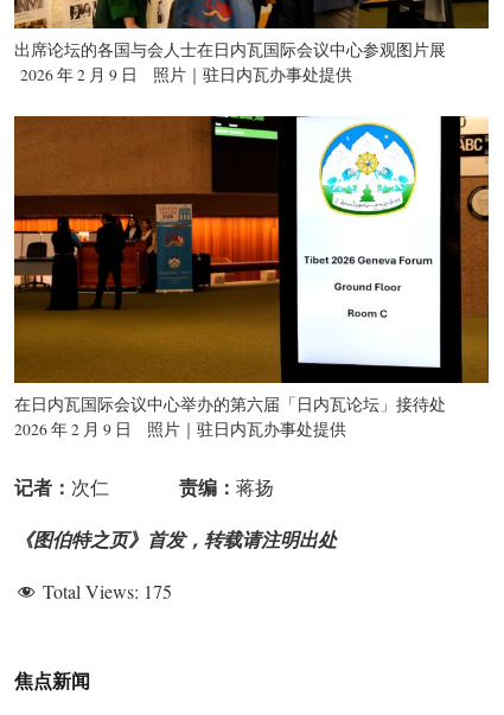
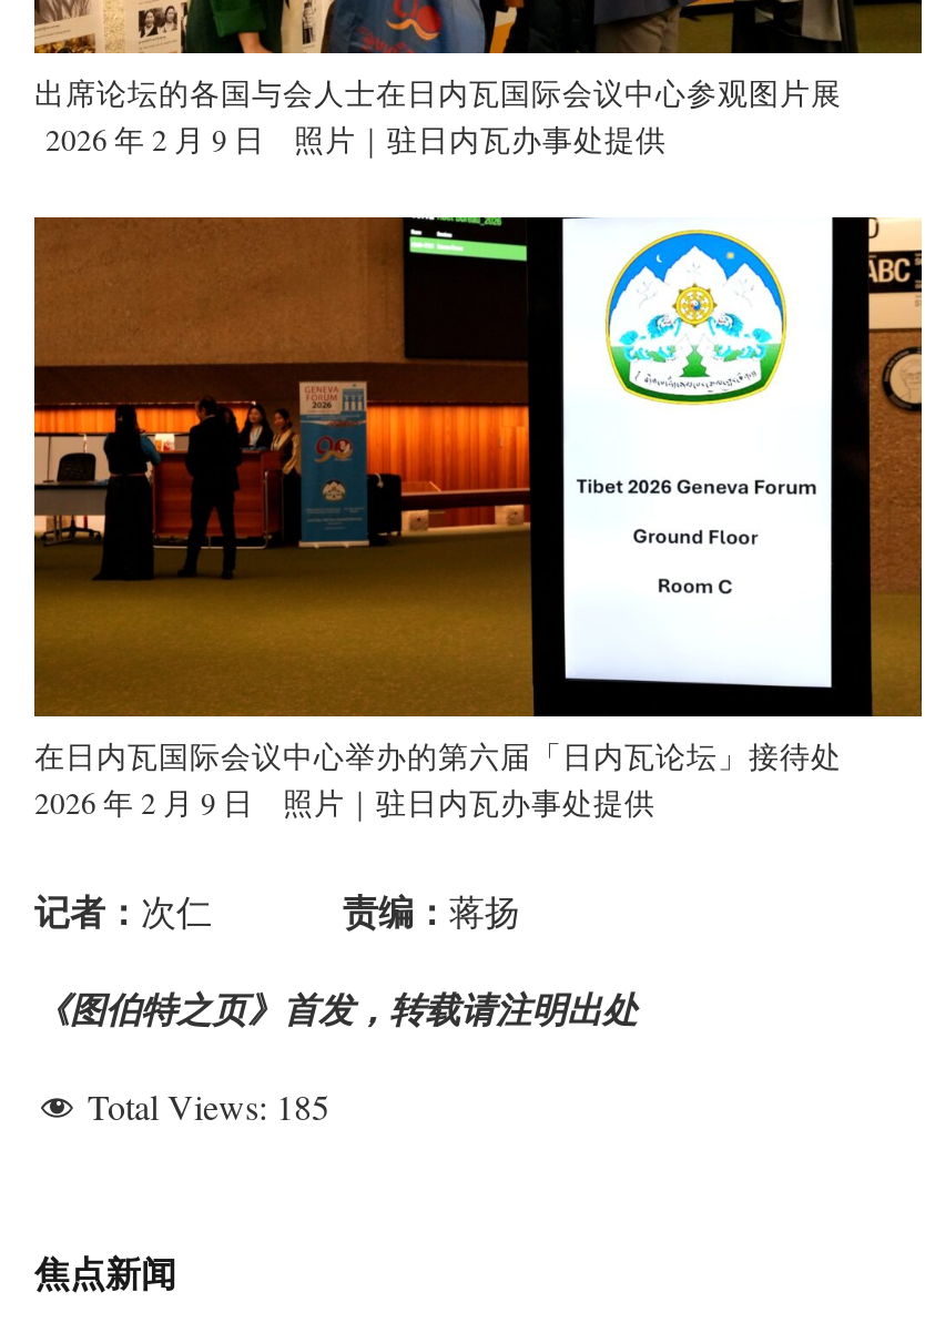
- Total Views: 175
+ Total Views: 185
